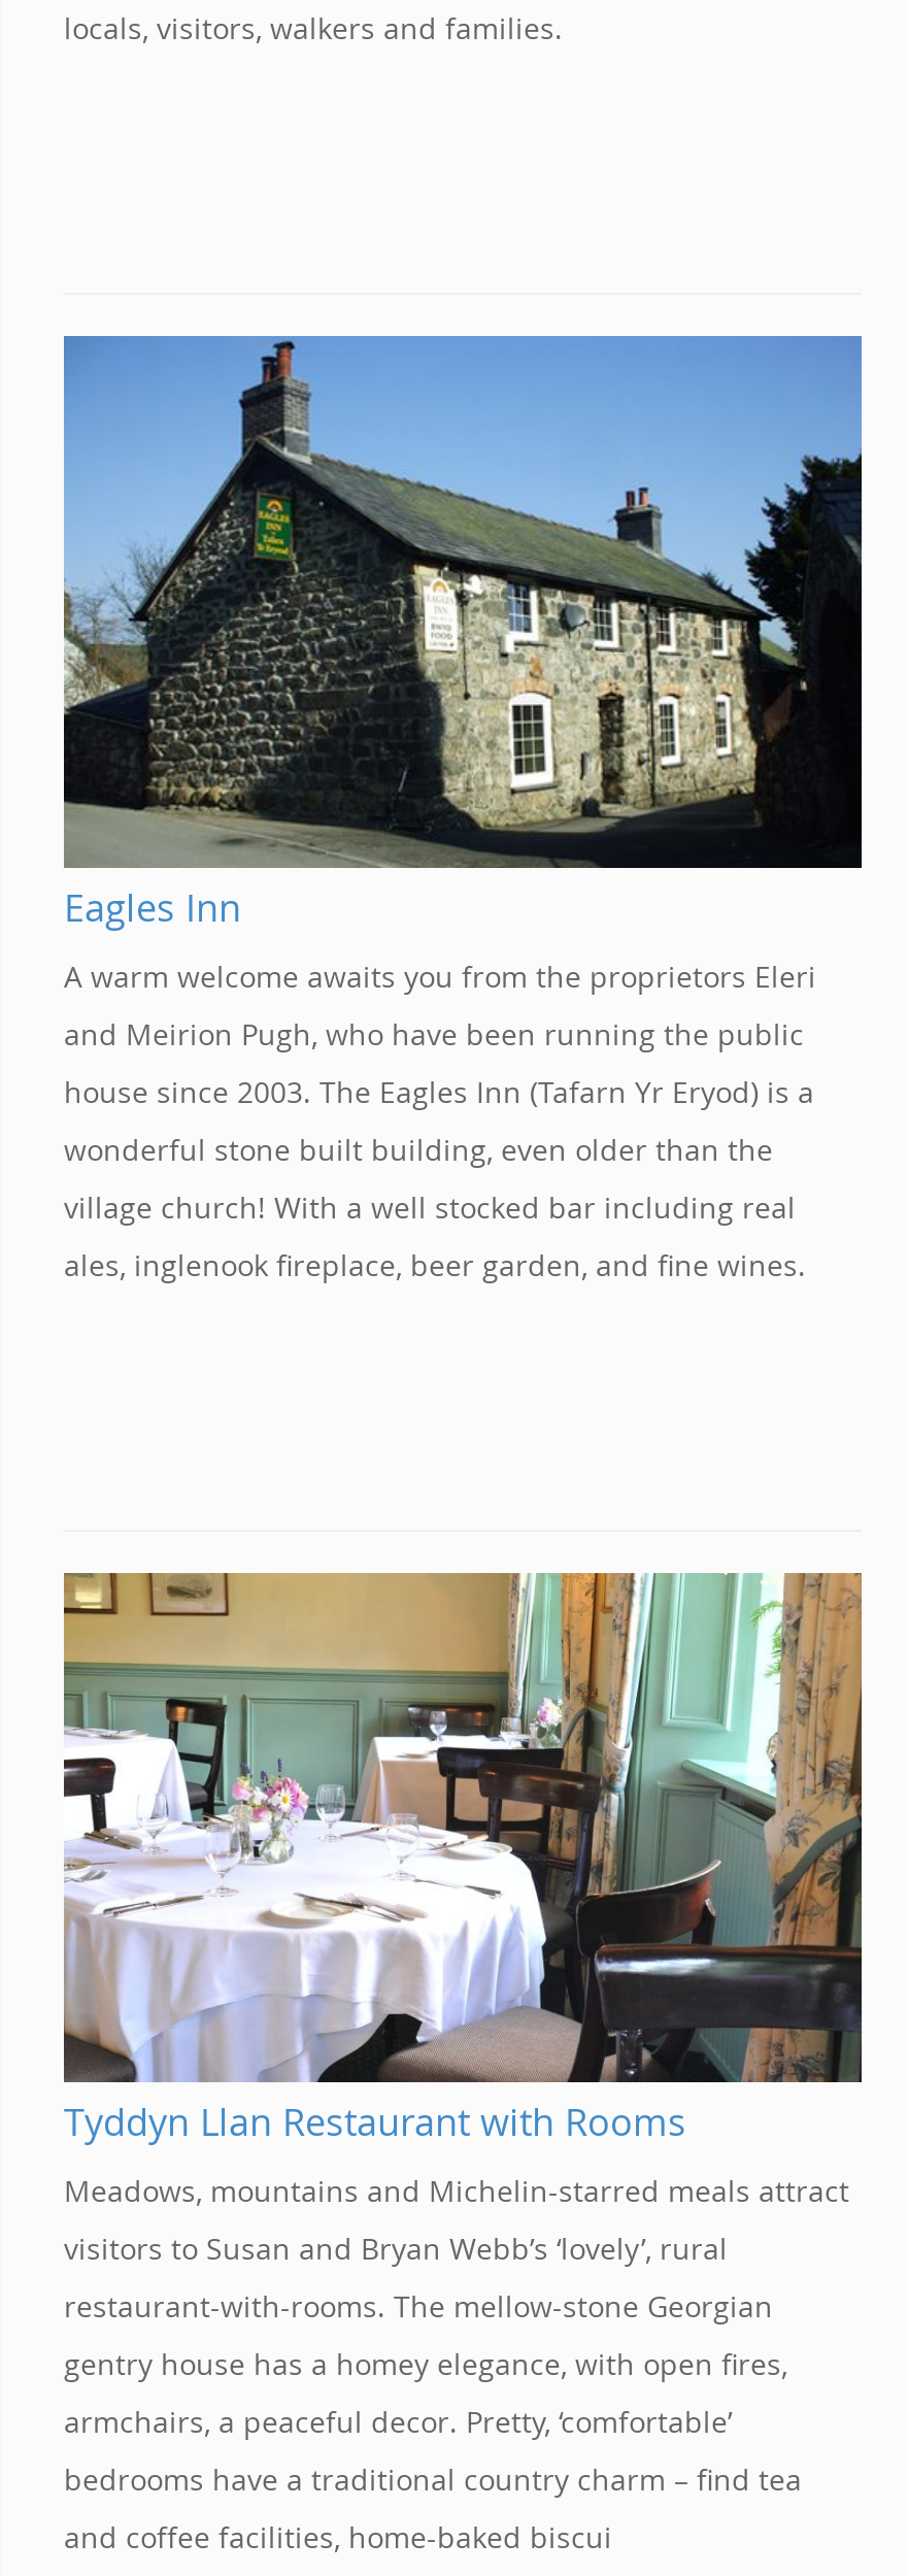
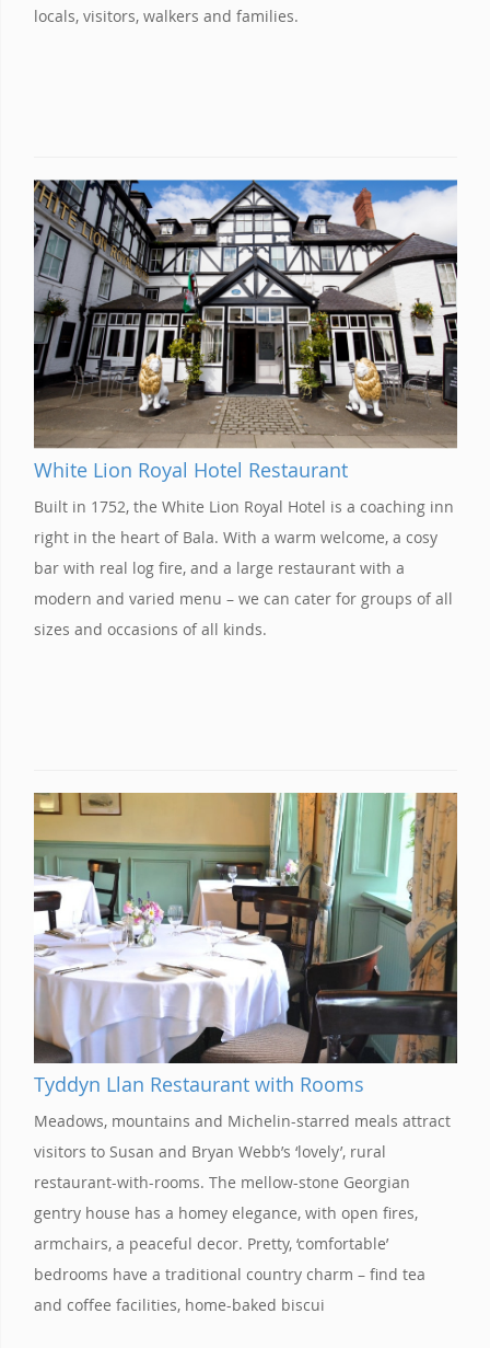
- [image]
- Eagles Inn
- A warm welcome awaits you from the proprietors Eleri
- and Meirion Pugh, who have been running the public
- house since 2003. The Eagles Inn (Tafarn Yr Eryod) is a
- wonderful stone built building, even older than the
- village church! With a well stocked bar including real
- ales, inglenook fireplace, beer garden, and fine wines.
+ [image]
+ White Lion Royal Hotel Restaurant
+ Built in 1752, the White Lion Royal Hotel is a coaching inn
+ right in the heart of Bala. With a warm welcome, a cosy
+ bar with real log fire, and a large restaurant with a
+ modern and varied menu – we can cater for groups of all
+ sizes and occasions of all kinds.
